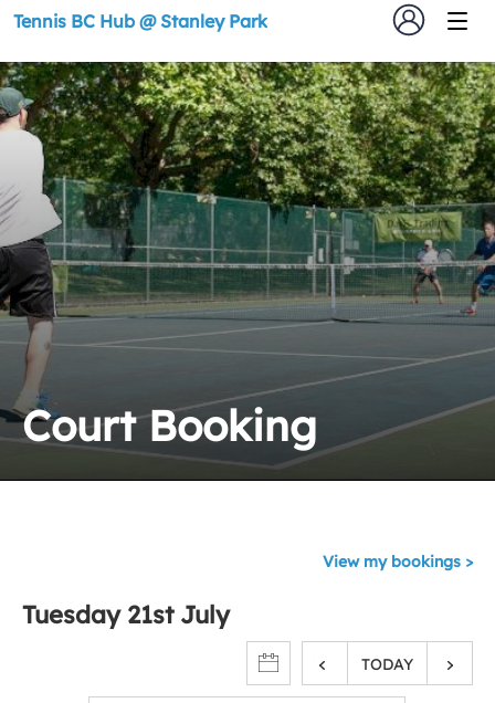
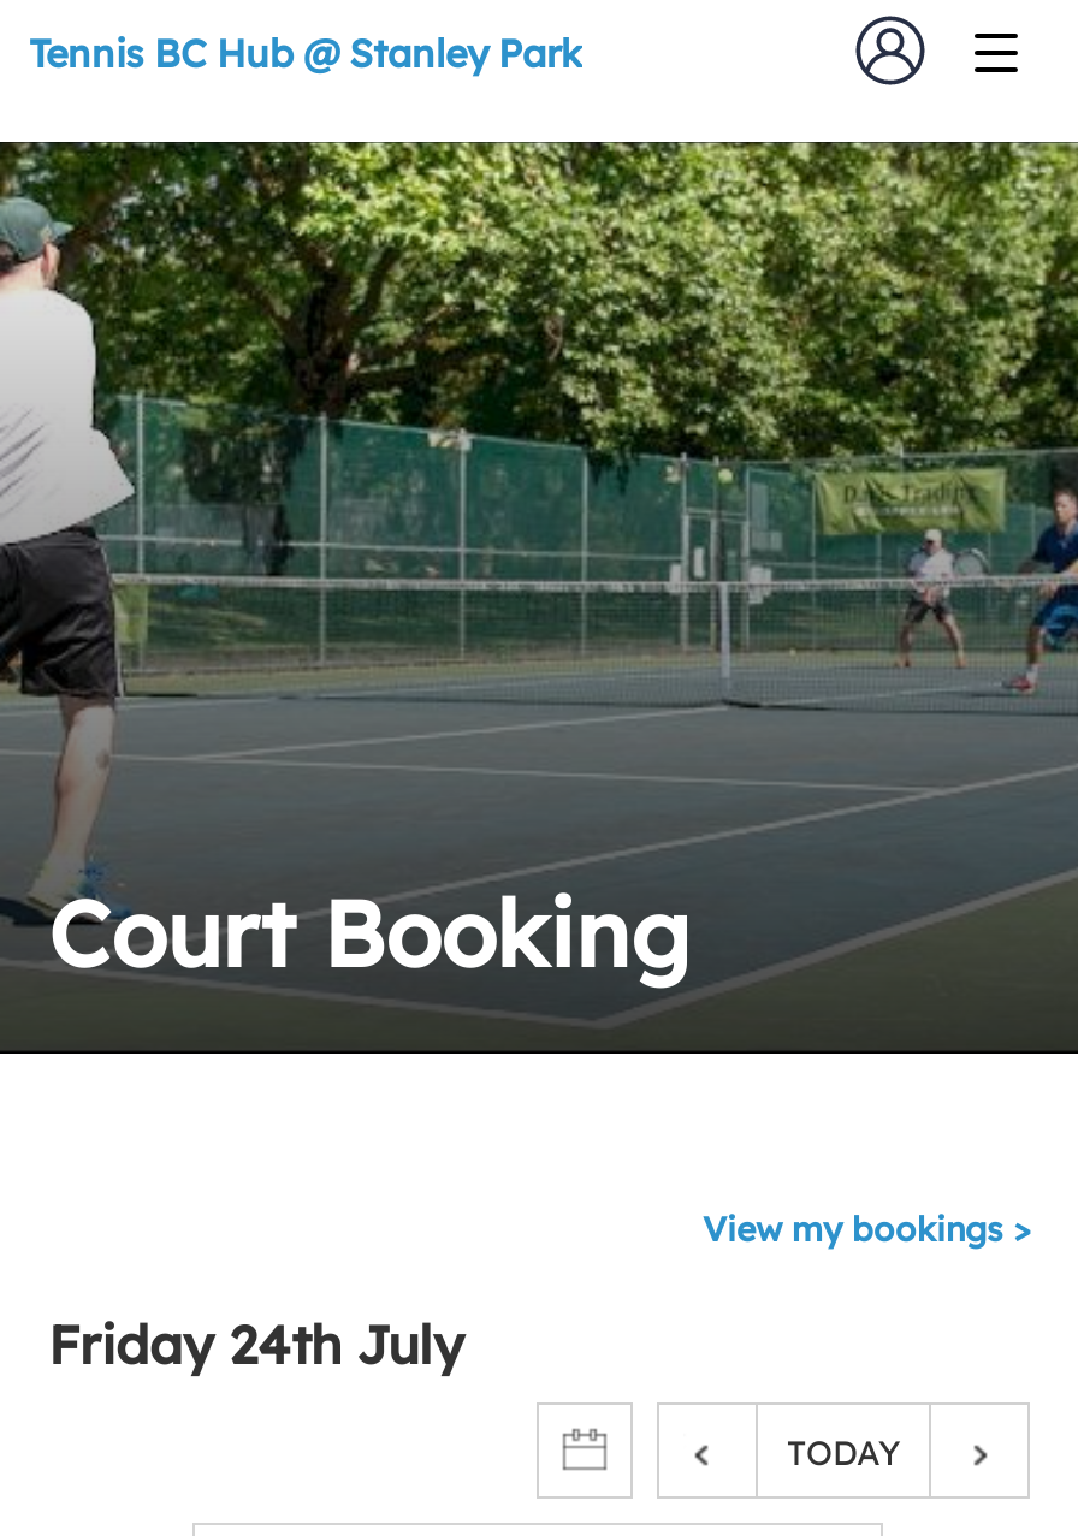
- Tuesday 21st July
+ Friday 24th July
